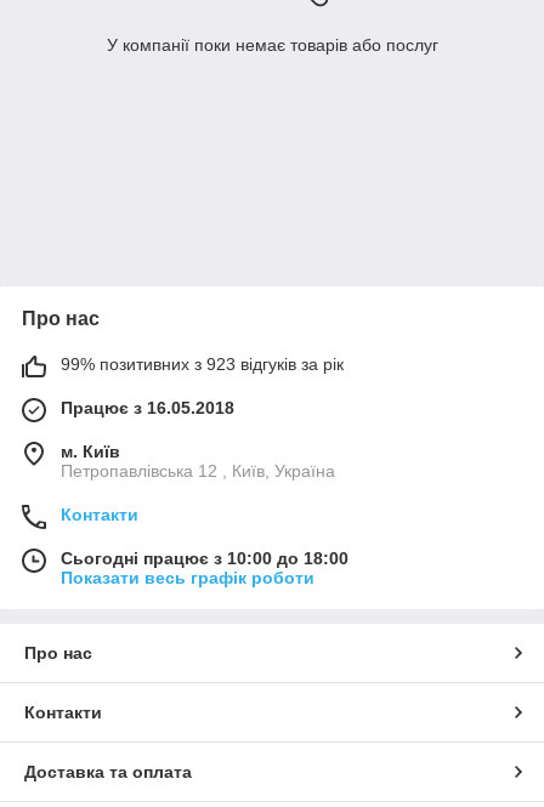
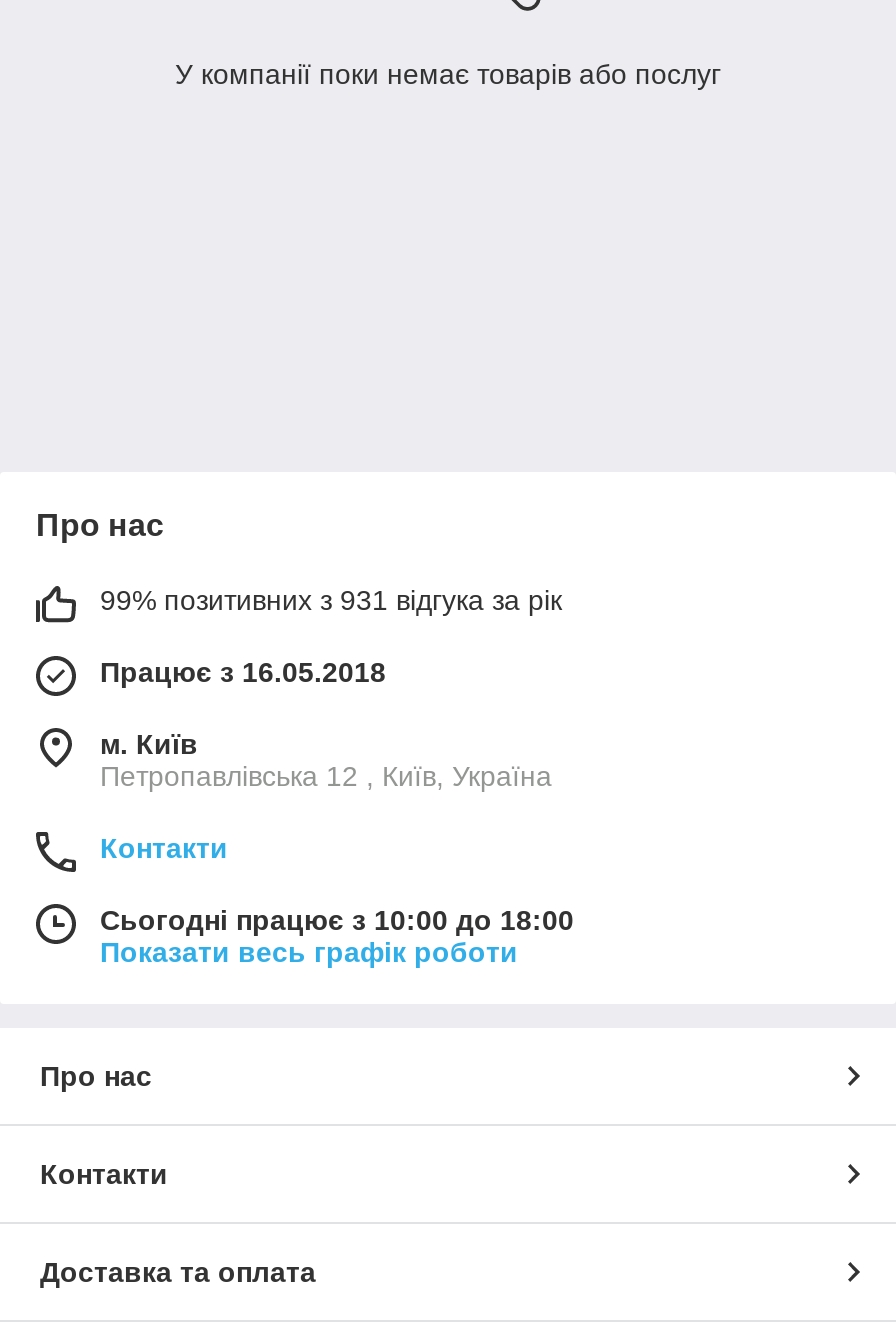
- 99% позитивних з 923 відгуків за рік
+ 99% позитивних з 931 відгука за рік
